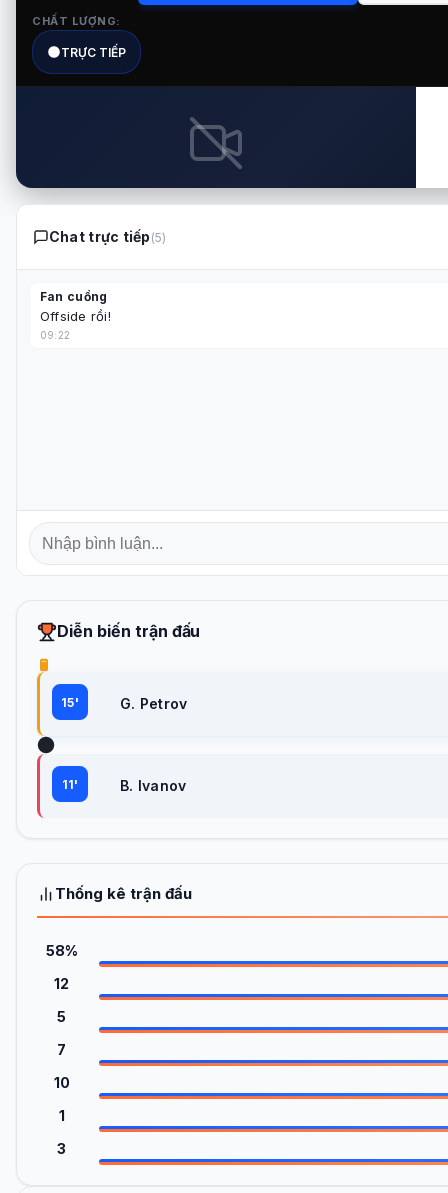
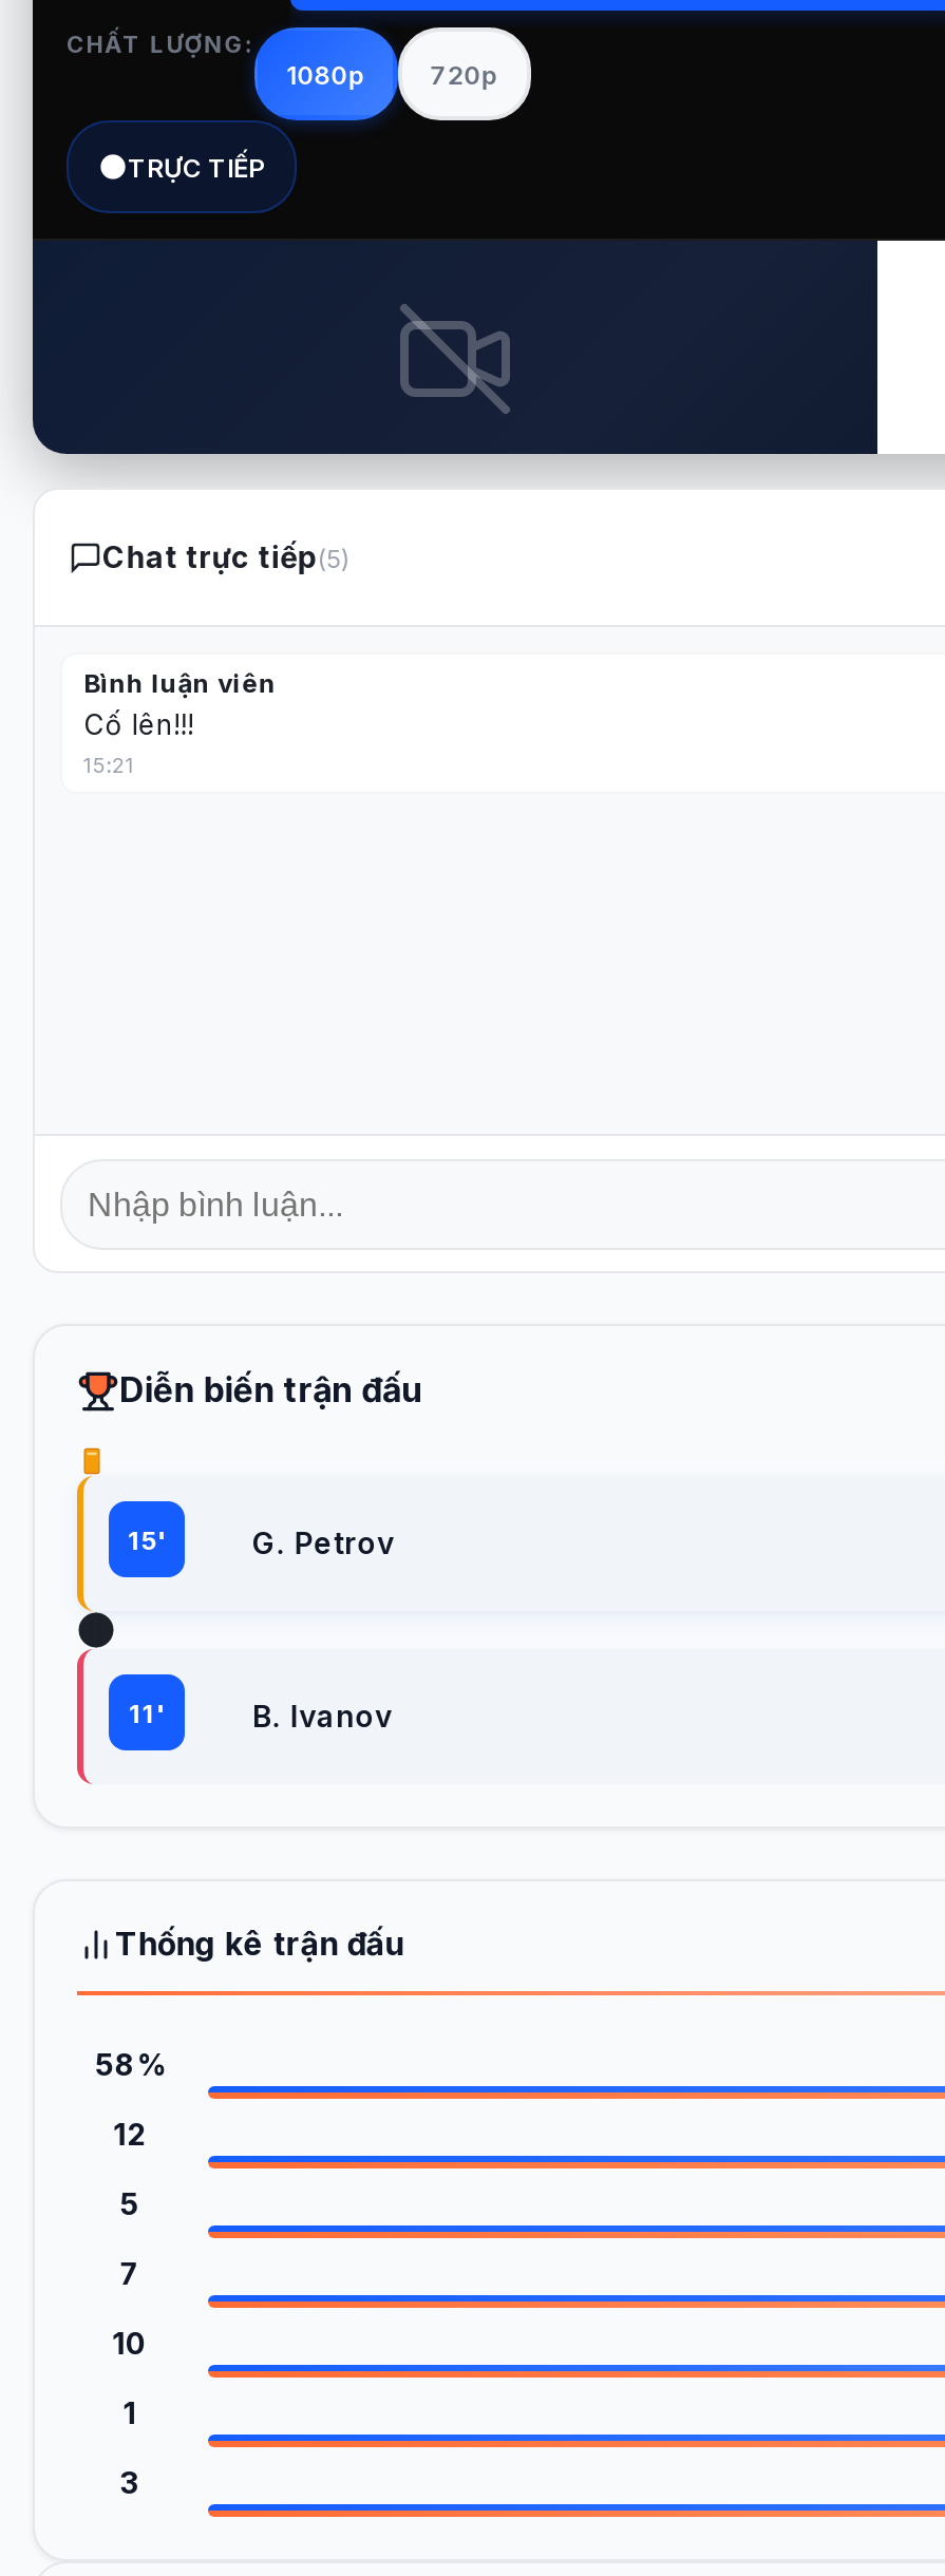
+ 1080p
+ 720p

- Fan cuồng
- Offside rồi!
- 09:22
+ Bình luận viên
+ Cố lên!!!
+ 15:21
